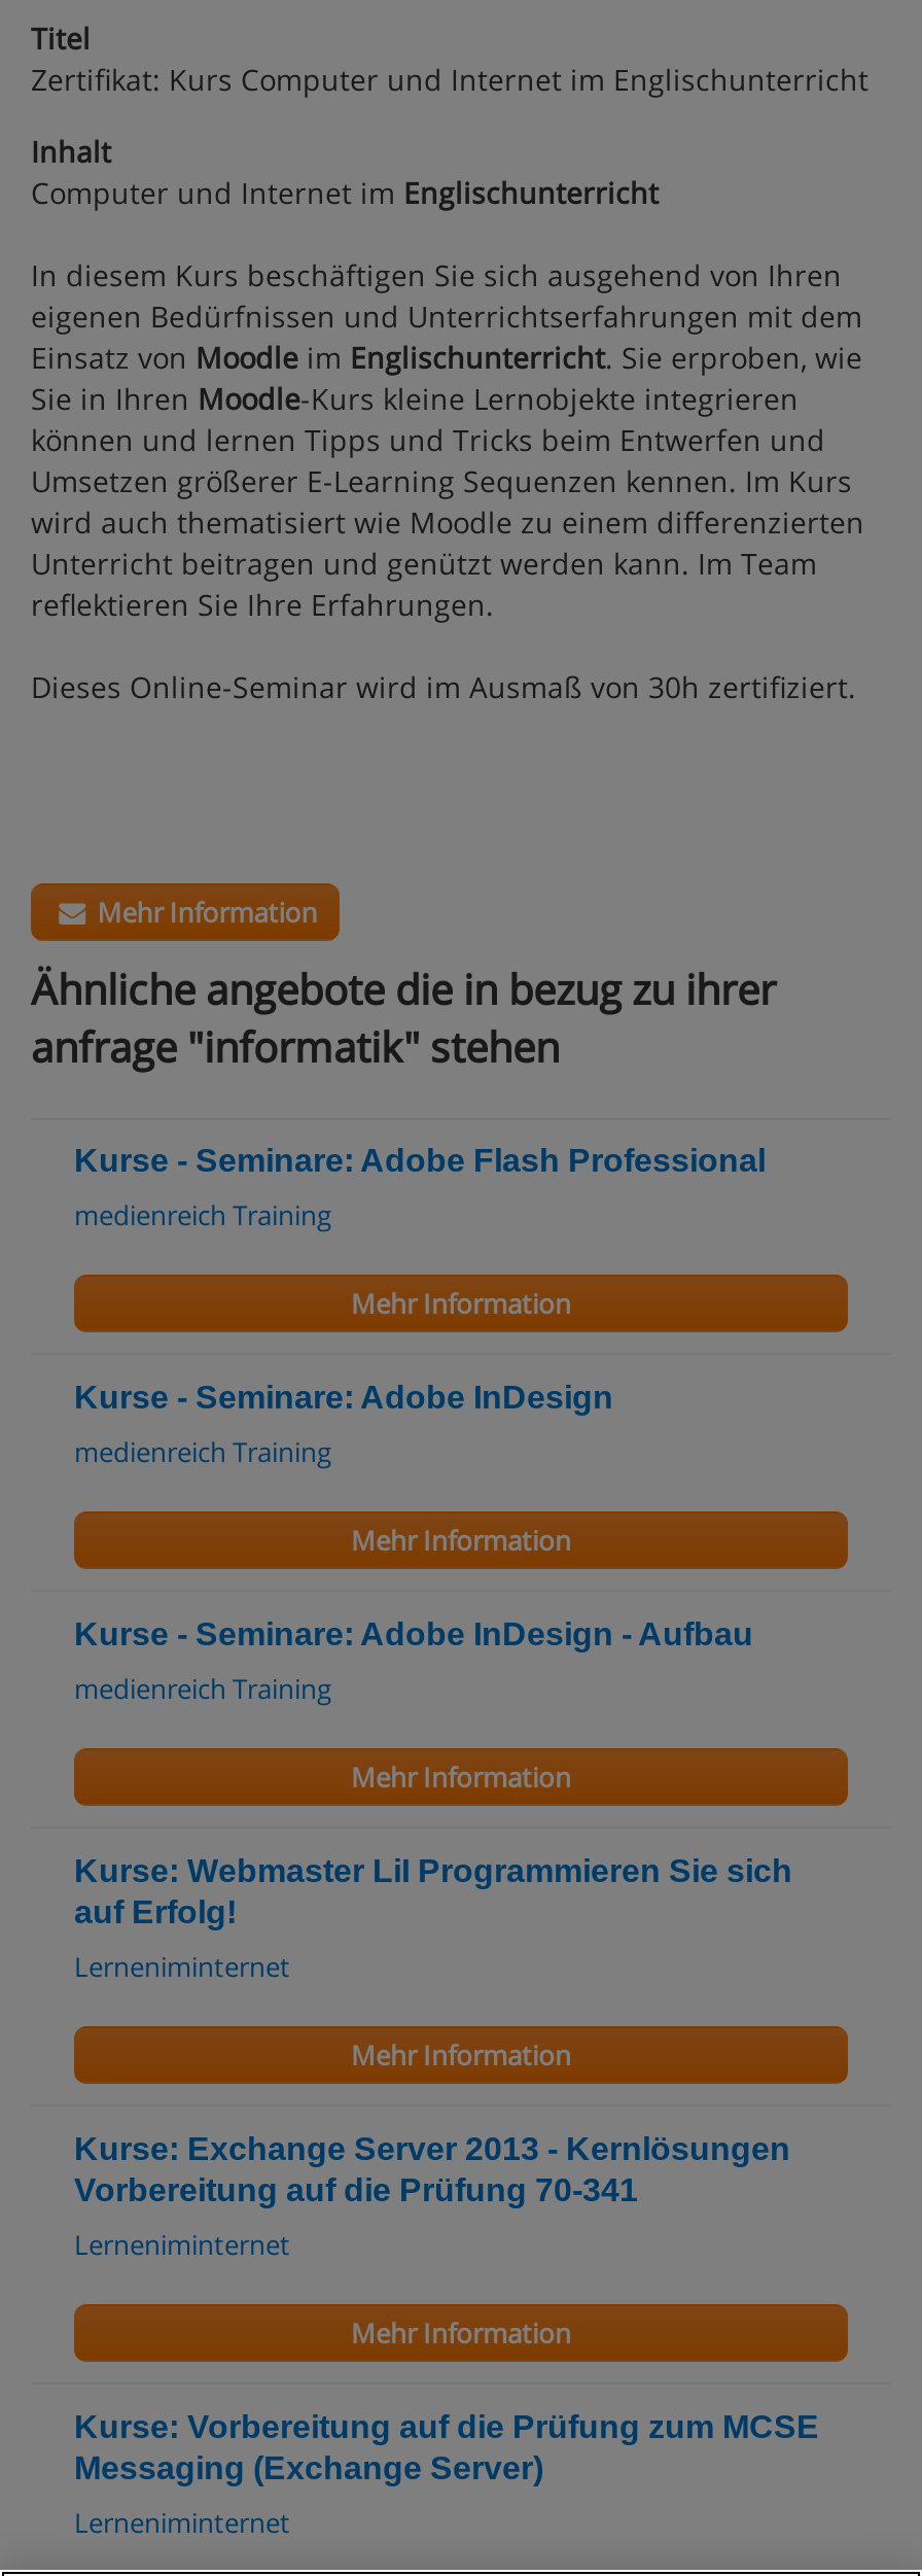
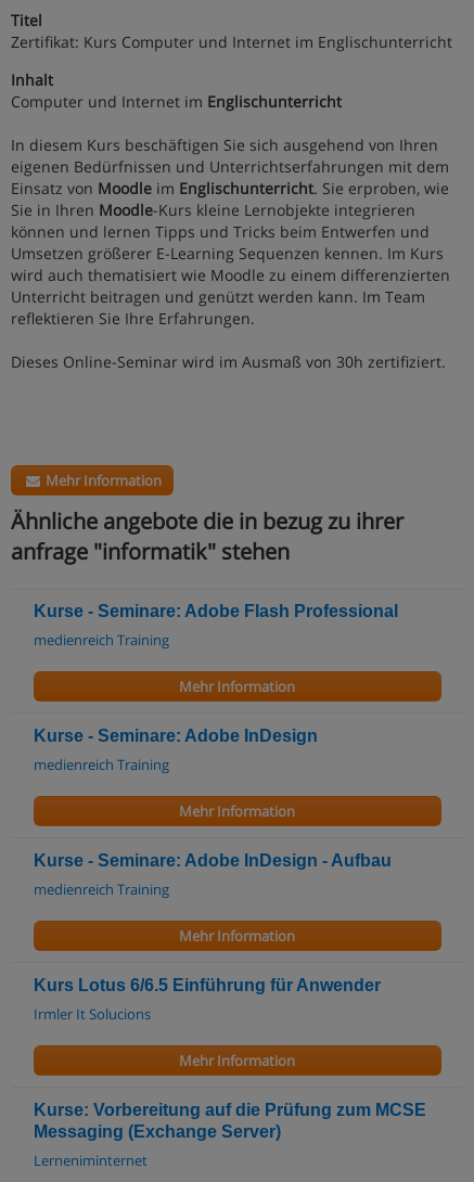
- Kurse: Webmaster LiI Programmieren Sie sich
- auf Erfolg!
- Lerneniminternet
- Mehr Information
- Kurse: Exchange Server 2013 - Kernlösungen
- Vorbereitung auf die Prüfung 70-341
- Lerneniminternet
+ Kurs Lotus 6/6.5 Einführung für Anwender
+ Irmler It Solucions
